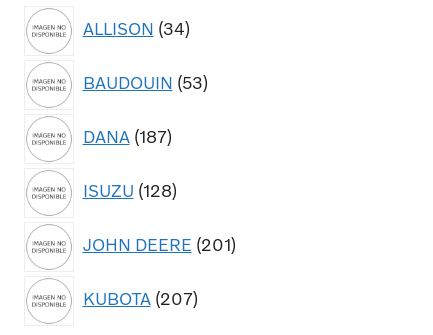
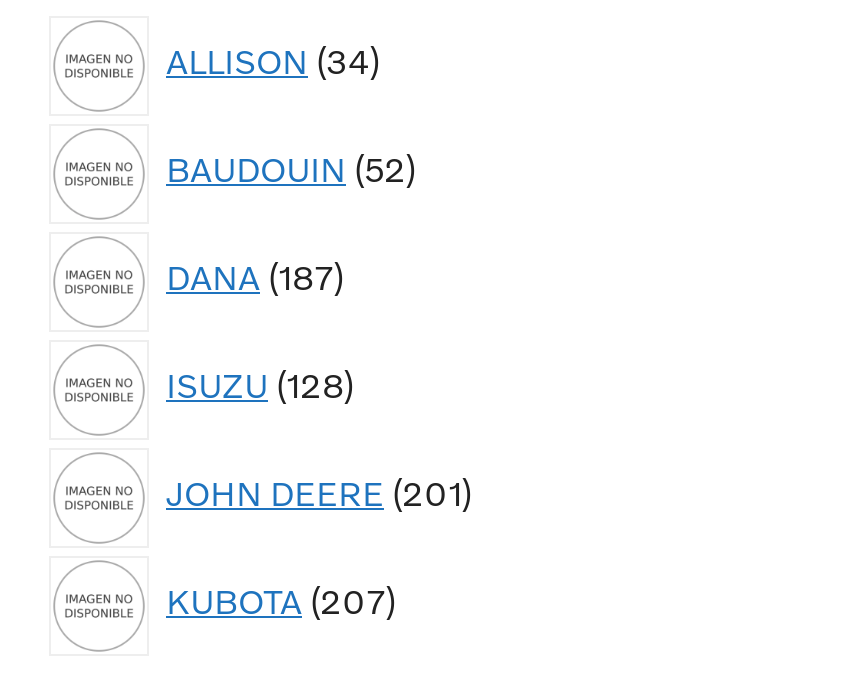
- BAUDOUIN 53
+ BAUDOUIN 52
